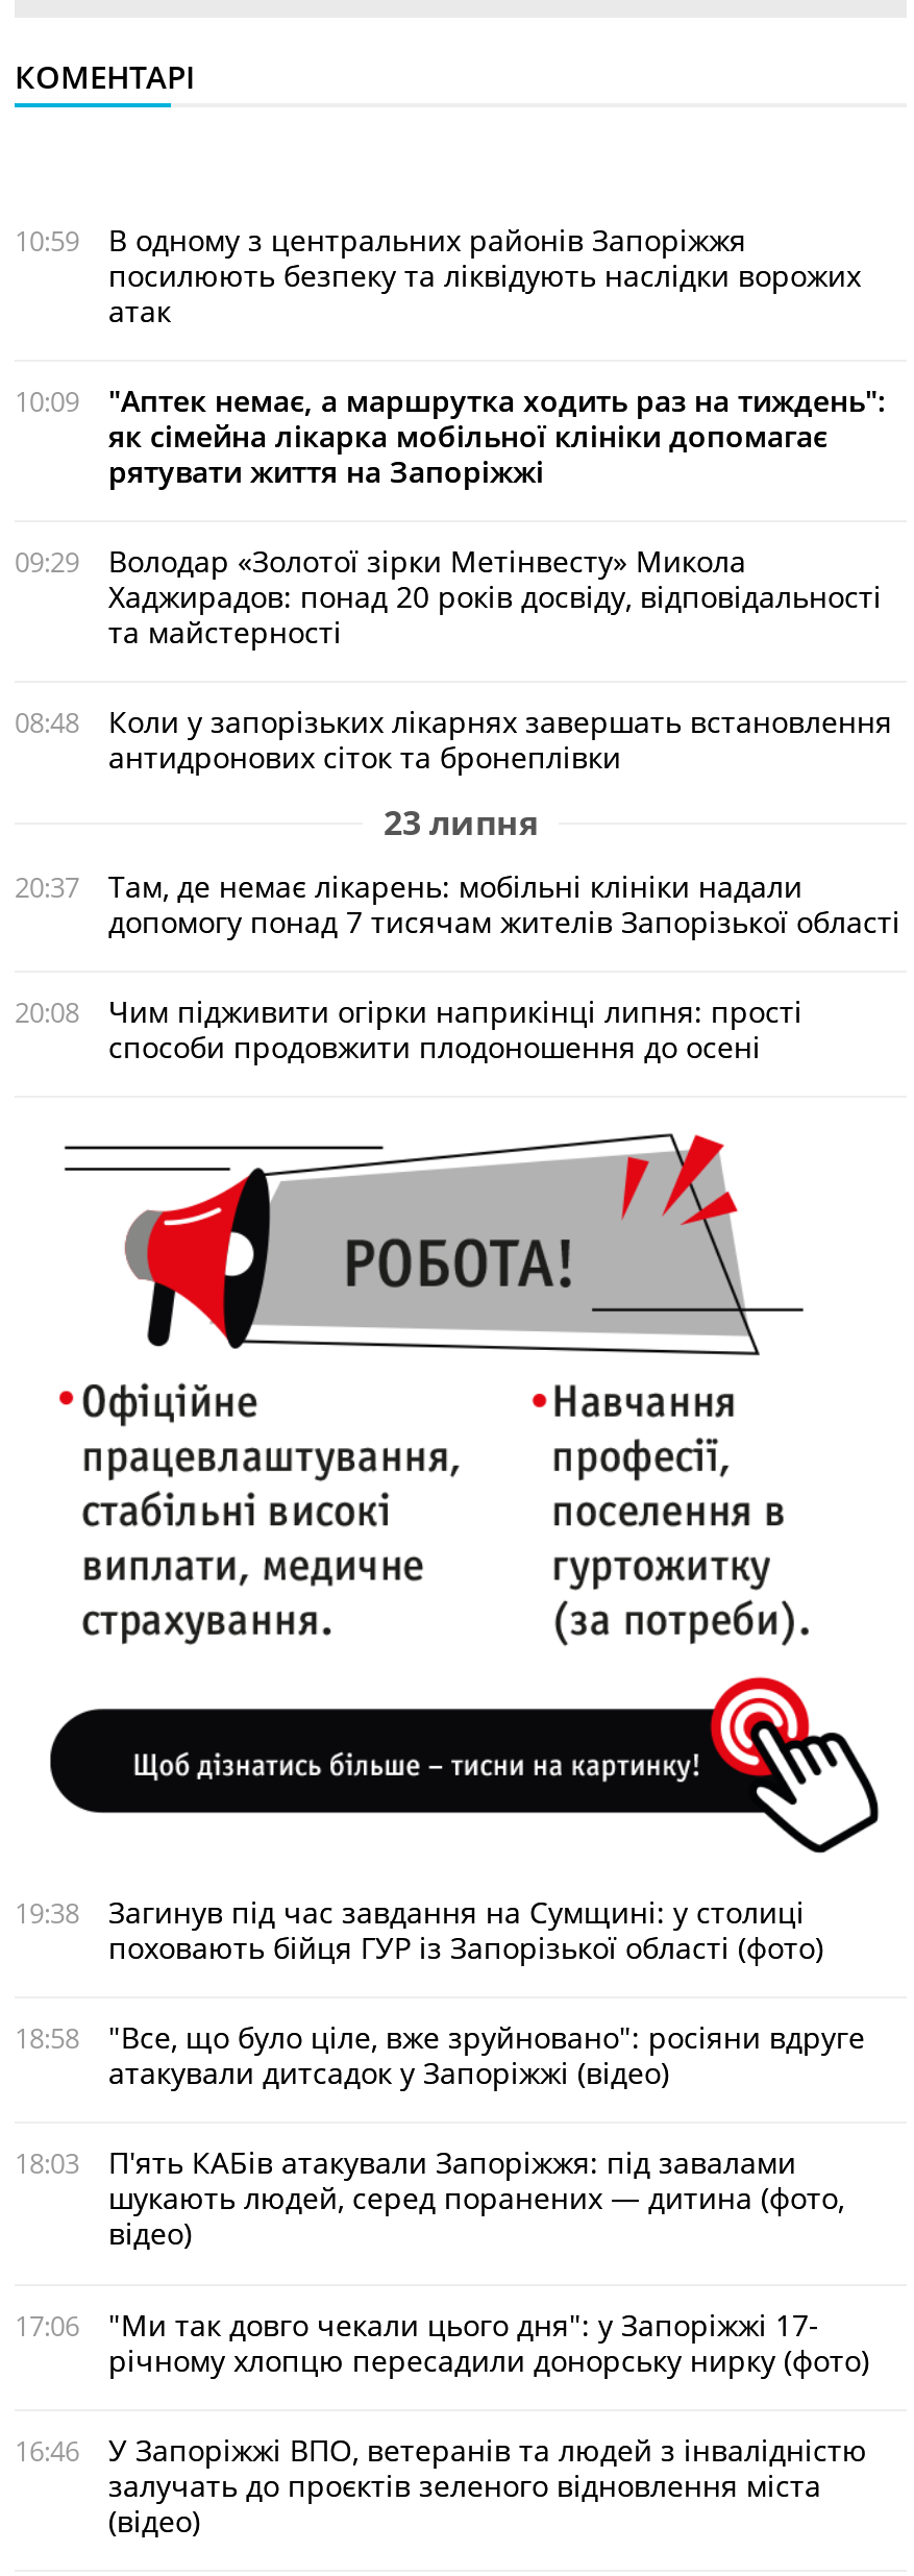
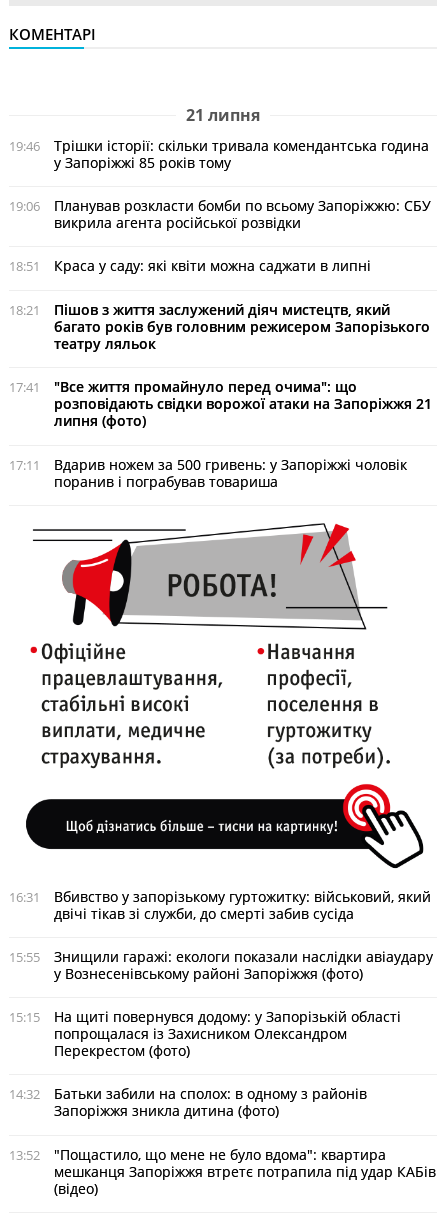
- 10:59
- В одному з центральних районів Запоріжжя
- посилюють безпеку та ліквідують наслідки ворожих
- атак
+ 21 липня

- 10:09
- "Аптек немає, а маршрутка ходить раз на тиждень":
- як сімейна лікарка мобільної клініки допомагає
- рятувати життя на Запоріжжі
+ 19:46
+ Трішки історії: скільки тривала комендантська година
+ у Запоріжжі 85 років тому

- 09:29
- Володар «Золотої зірки Метінвесту» Микола
- Хаджирадов: понад 20 років досвіду, відповідальності
- та майстерності
+ 19:06
+ Планував розкласти бомби по всьому Запоріжжю: СБУ
+ викрила агента російської розвідки

- 08:48
- Коли у запорізьких лікарнях завершать встановлення
- антидронових сіток та бронеплівки
+ 18:51
+ Краса у саду: які квіти можна саджати в липні

- 23 липня
+ 18:21
+ Пішов з життя заслужений діяч мистецтв, який
+ багато років був головним режисером Запорізького
+ театру ляльок

- 20:37
- Там, де немає лікарень: мобільні клініки надали
- допомогу понад 7 тисячам жителів Запорізької області
+ 17:41
+ "Все життя промайнуло перед очима": що
+ розповідають свідки ворожої атаки на Запоріжжя 21
+ липня (фото)

- 20:08
- Чим підживити огірки наприкінці липня: прості
- способи продовжити плодоношення до осені
+ 17:11
+ Вдарив ножем за 500 гривень: у Запоріжжі чоловік
+ поранив і пограбував товариша

- 19:38
- Загинув під час завдання на Сумщині: у столиці
- поховають бійця ГУР із Запорізької області (фото)
+ 16:31
+ Вбивство у запорізькому гуртожитку: військовий, який
+ двічі тікав зі служби, до смерті забив сусіда

- 18:58
- "Все, що було ціле, вже зруйновано": росіяни вдруге
- атакували дитсадок у Запоріжжі (відео)
+ 15:55
+ Знищили гаражі: екологи показали наслідки авіаудару
+ у Вознесенівському районі Запоріжжя (фото)

- 18:03
- П'ять КАБів атакували Запоріжжя: під завалами
- шукають людей, серед поранених — дитина (фото,
- відео)
+ 15:15
+ На щиті повернувся додому: у Запорізькій області
+ попрощалася із Захисником Олександром
+ Перекрестом (фото)

- 17:06
- "Ми так довго чекали цього дня": у Запоріжжі 17-
- річному хлопцю пересадили донорську нирку (фото)
+ 14:32
+ Батьки забили на сполох: в одному з районів
+ Запоріжжя зникла дитина (фото)

- 16:46
- У Запоріжжі ВПО, ветеранів та людей з інвалідністю
- залучать до проєктів зеленого відновлення міста
+ 13:52
+ "Пощастило, що мене не було вдома": квартира
+ мешканця Запоріжжя втретє потрапила під удар КАБів
